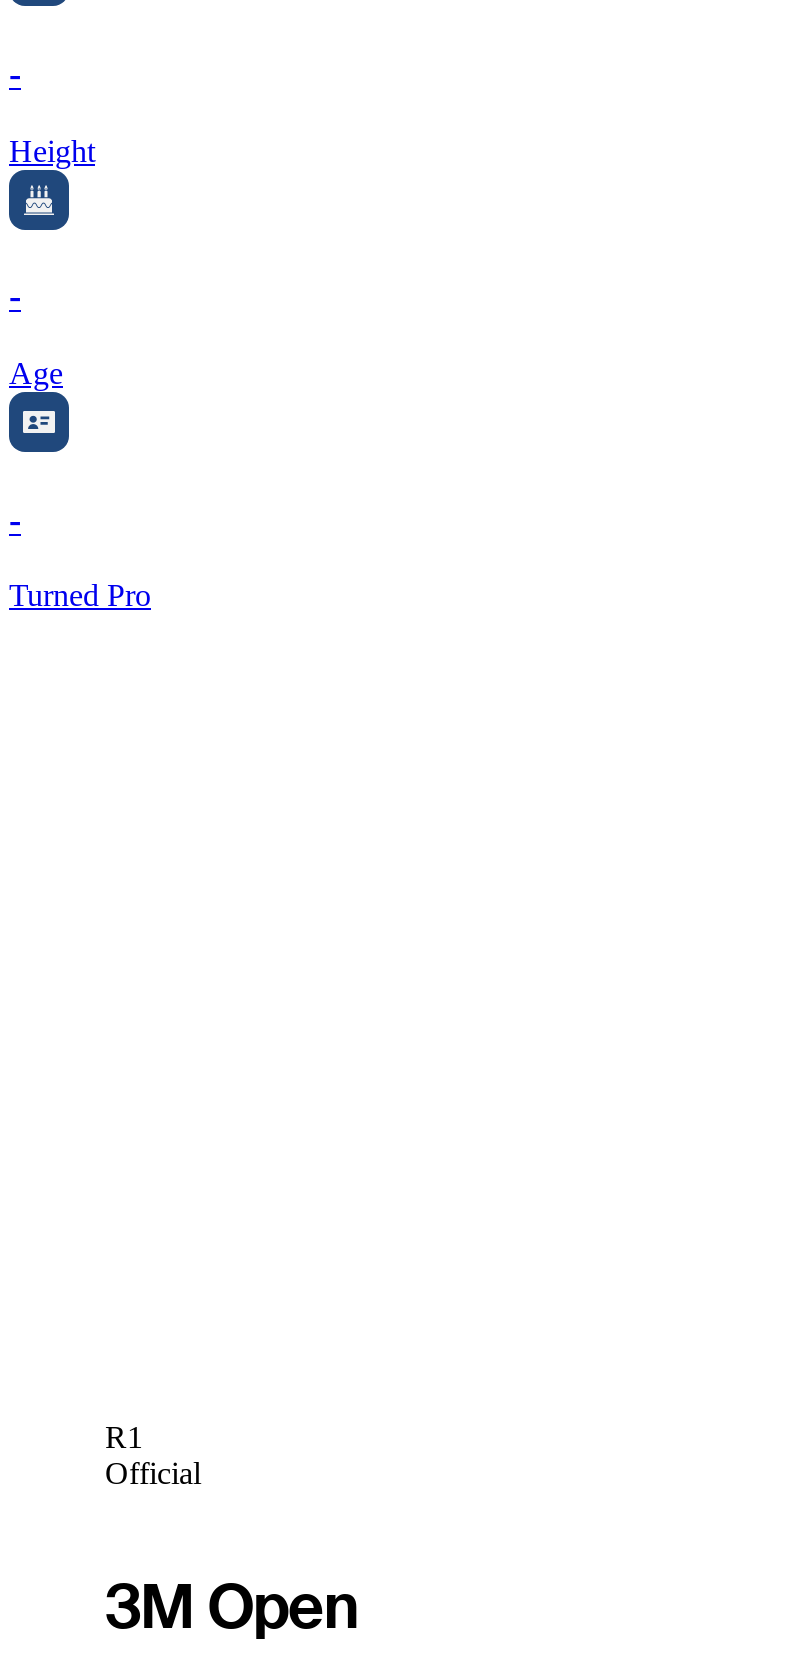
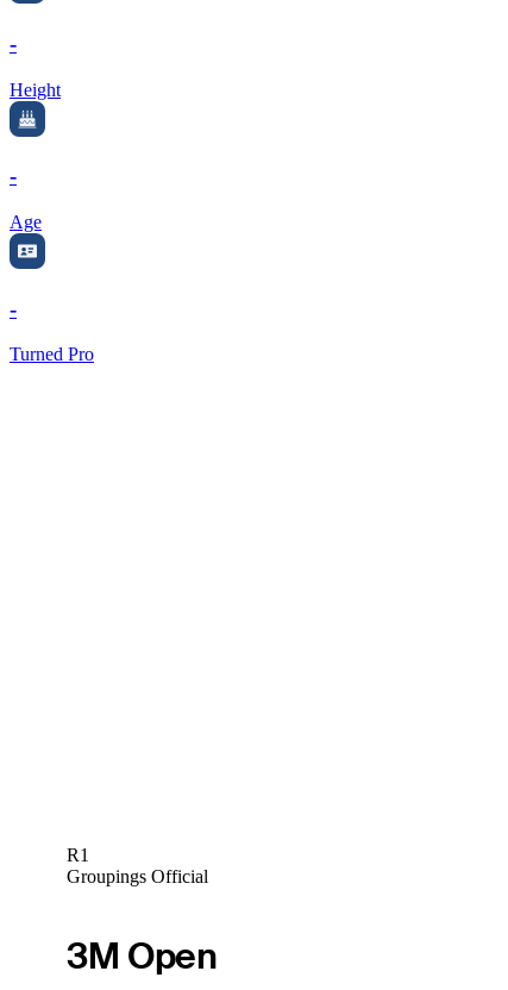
- Official
+ Groupings Official
